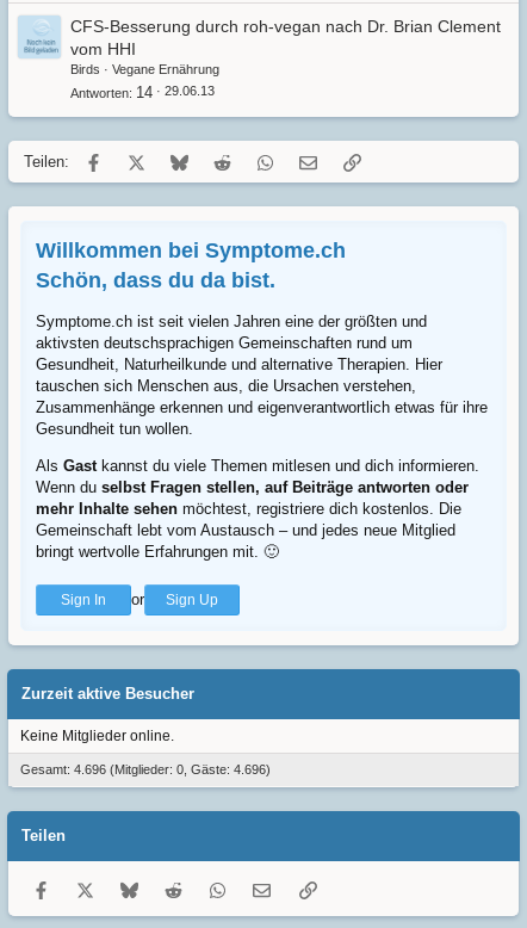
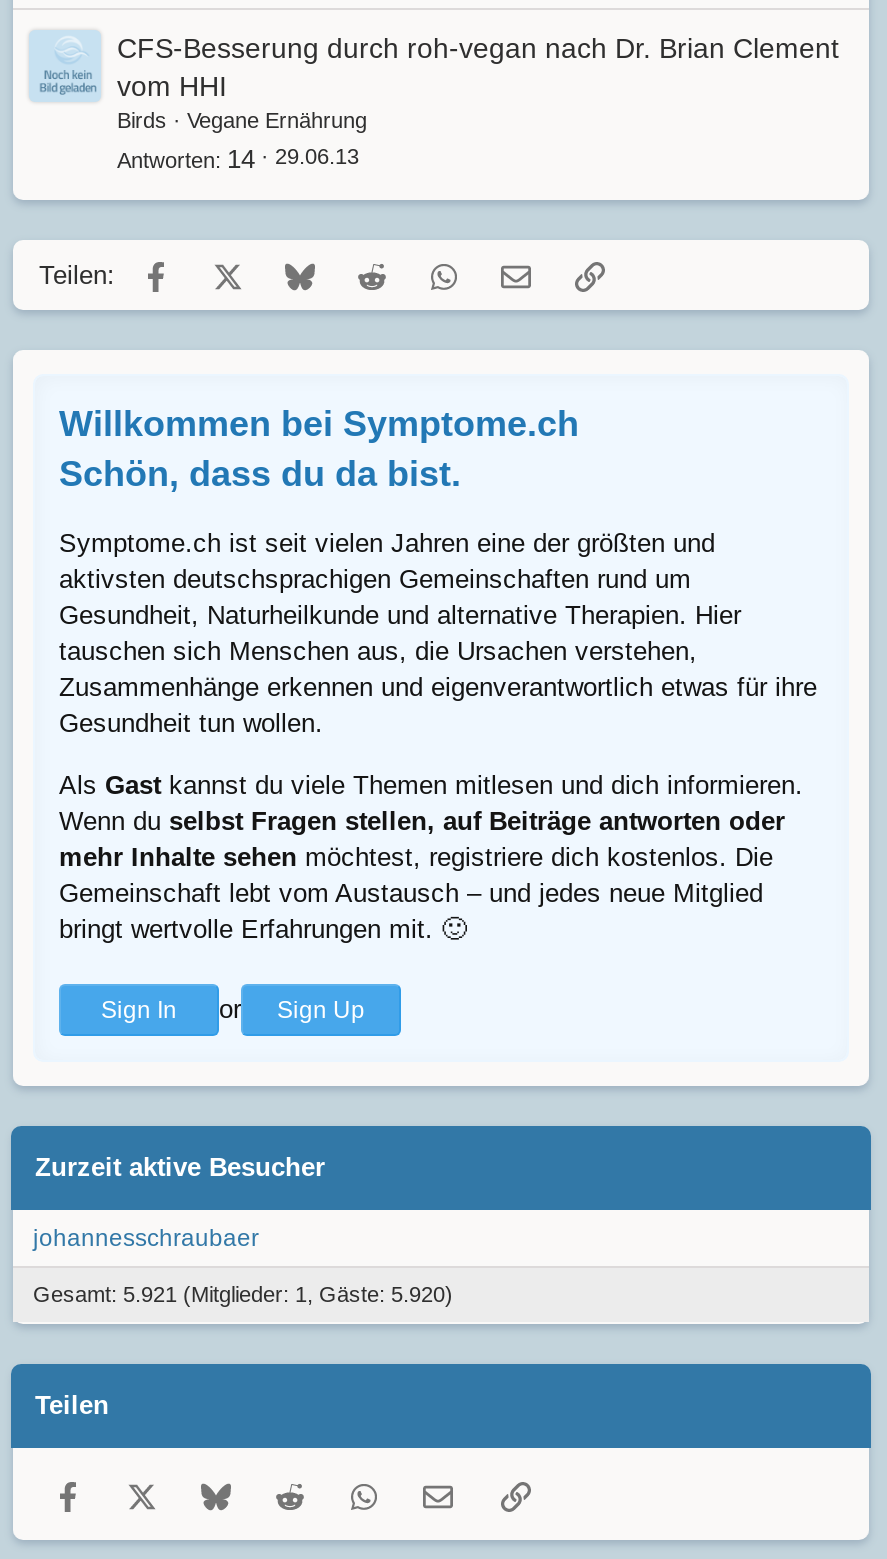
- Keine Mitglieder online.
+ johannesschraubaer

- Gesamt: 4.696 (Mitglieder: 0, Gäste: 4.696)
+ Gesamt: 5.921 (Mitglieder: 1, Gäste: 5.920)
